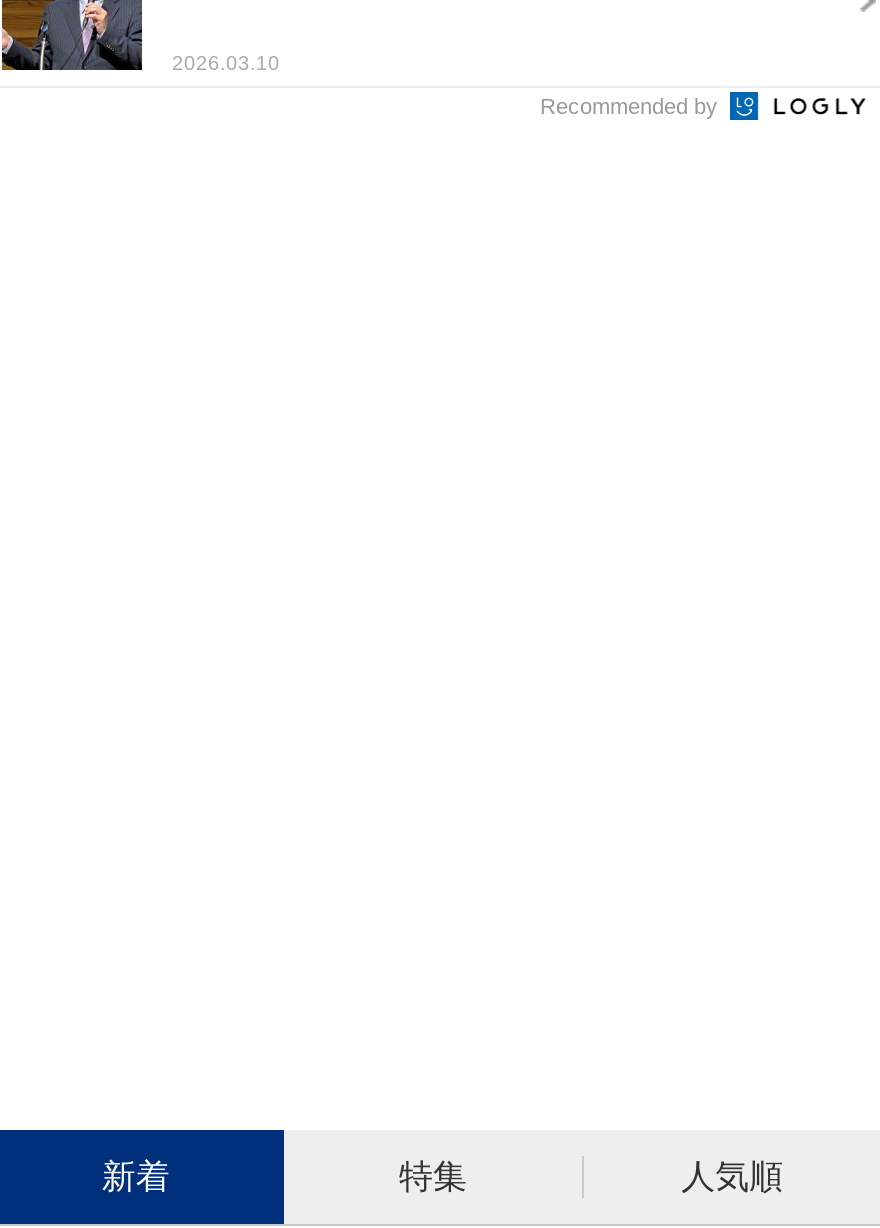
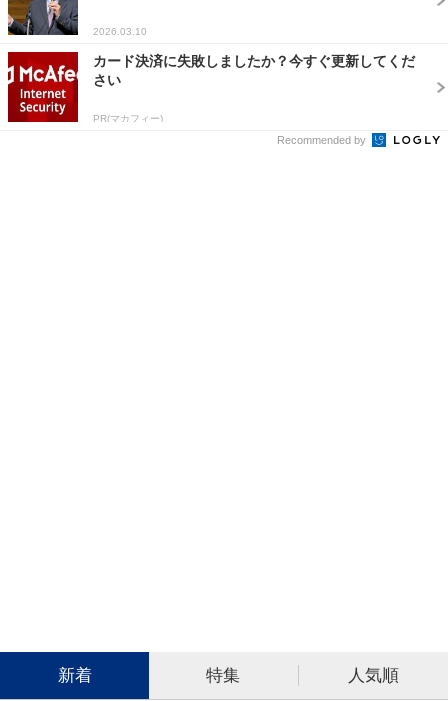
+ [image]
+ カード決済に失敗しましたか？今すぐ更新してくだ
+ さい
+ PR(マカフィー)
